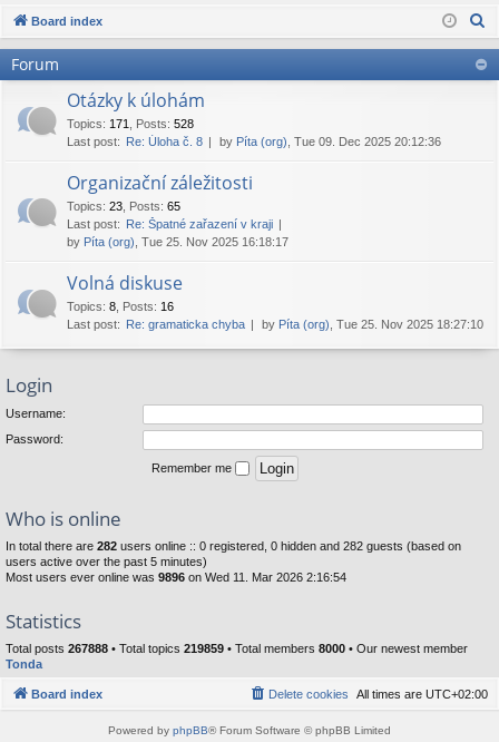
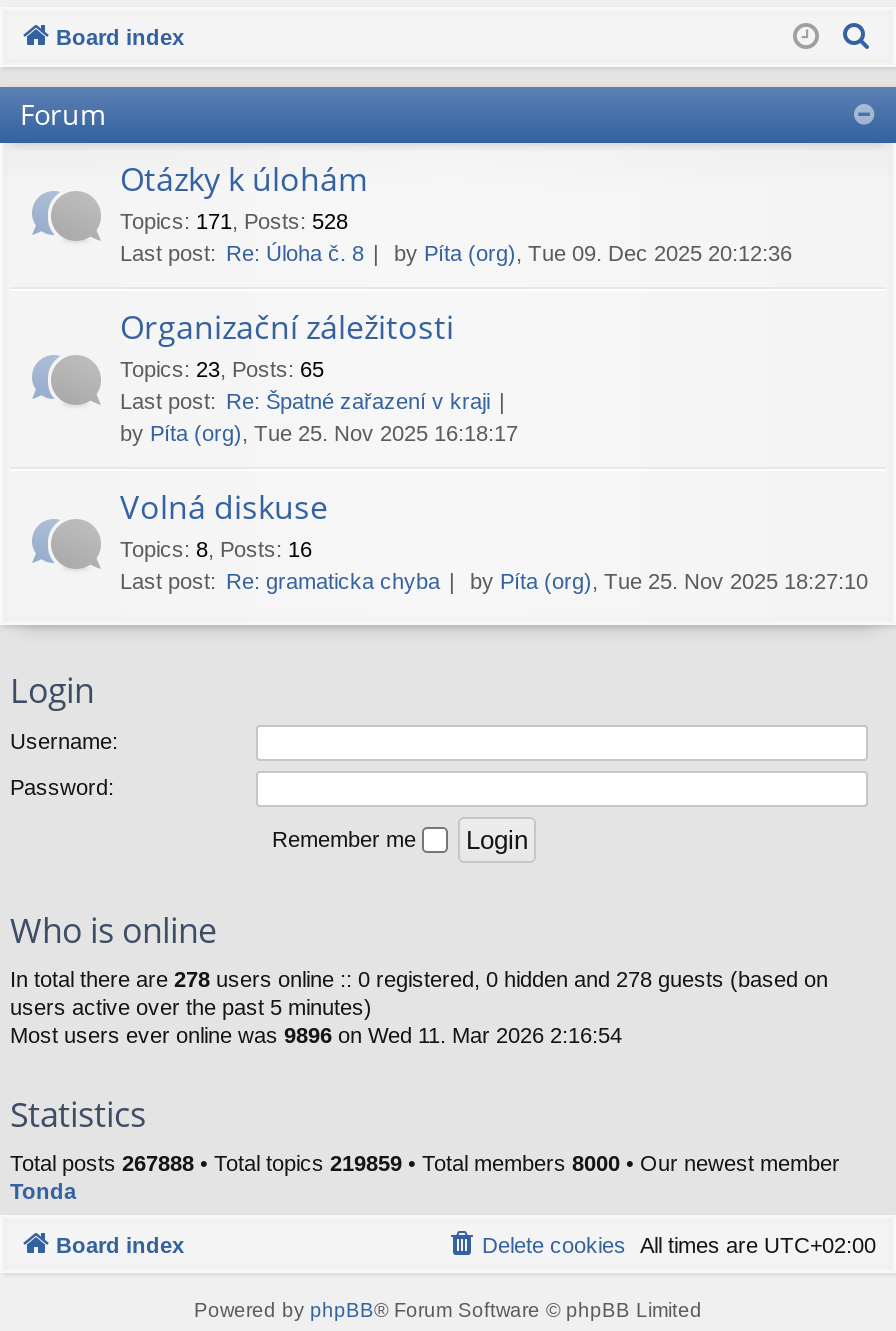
- In total there are 282 users online :: 0 registered, 0 hidden and 282 guests (based on
+ In total there are 278 users online :: 0 registered, 0 hidden and 278 guests (based on
